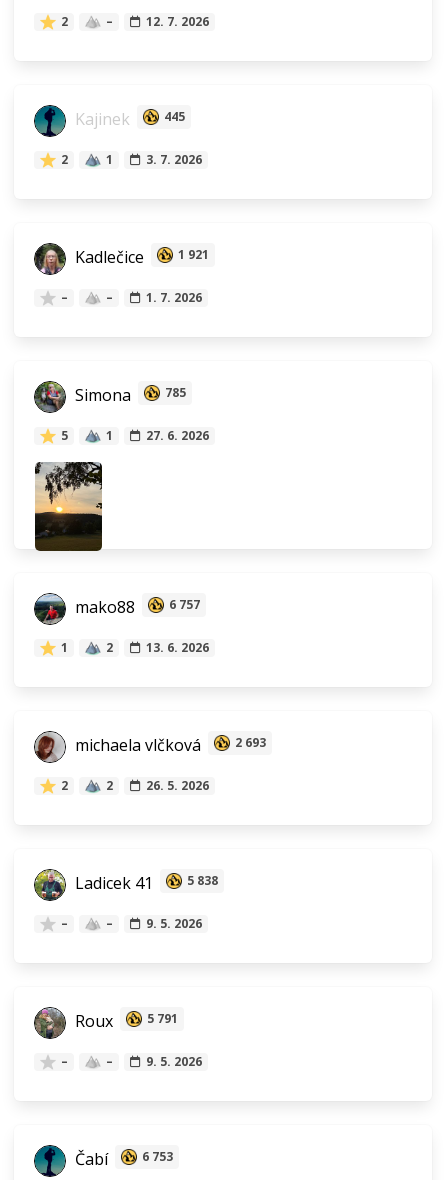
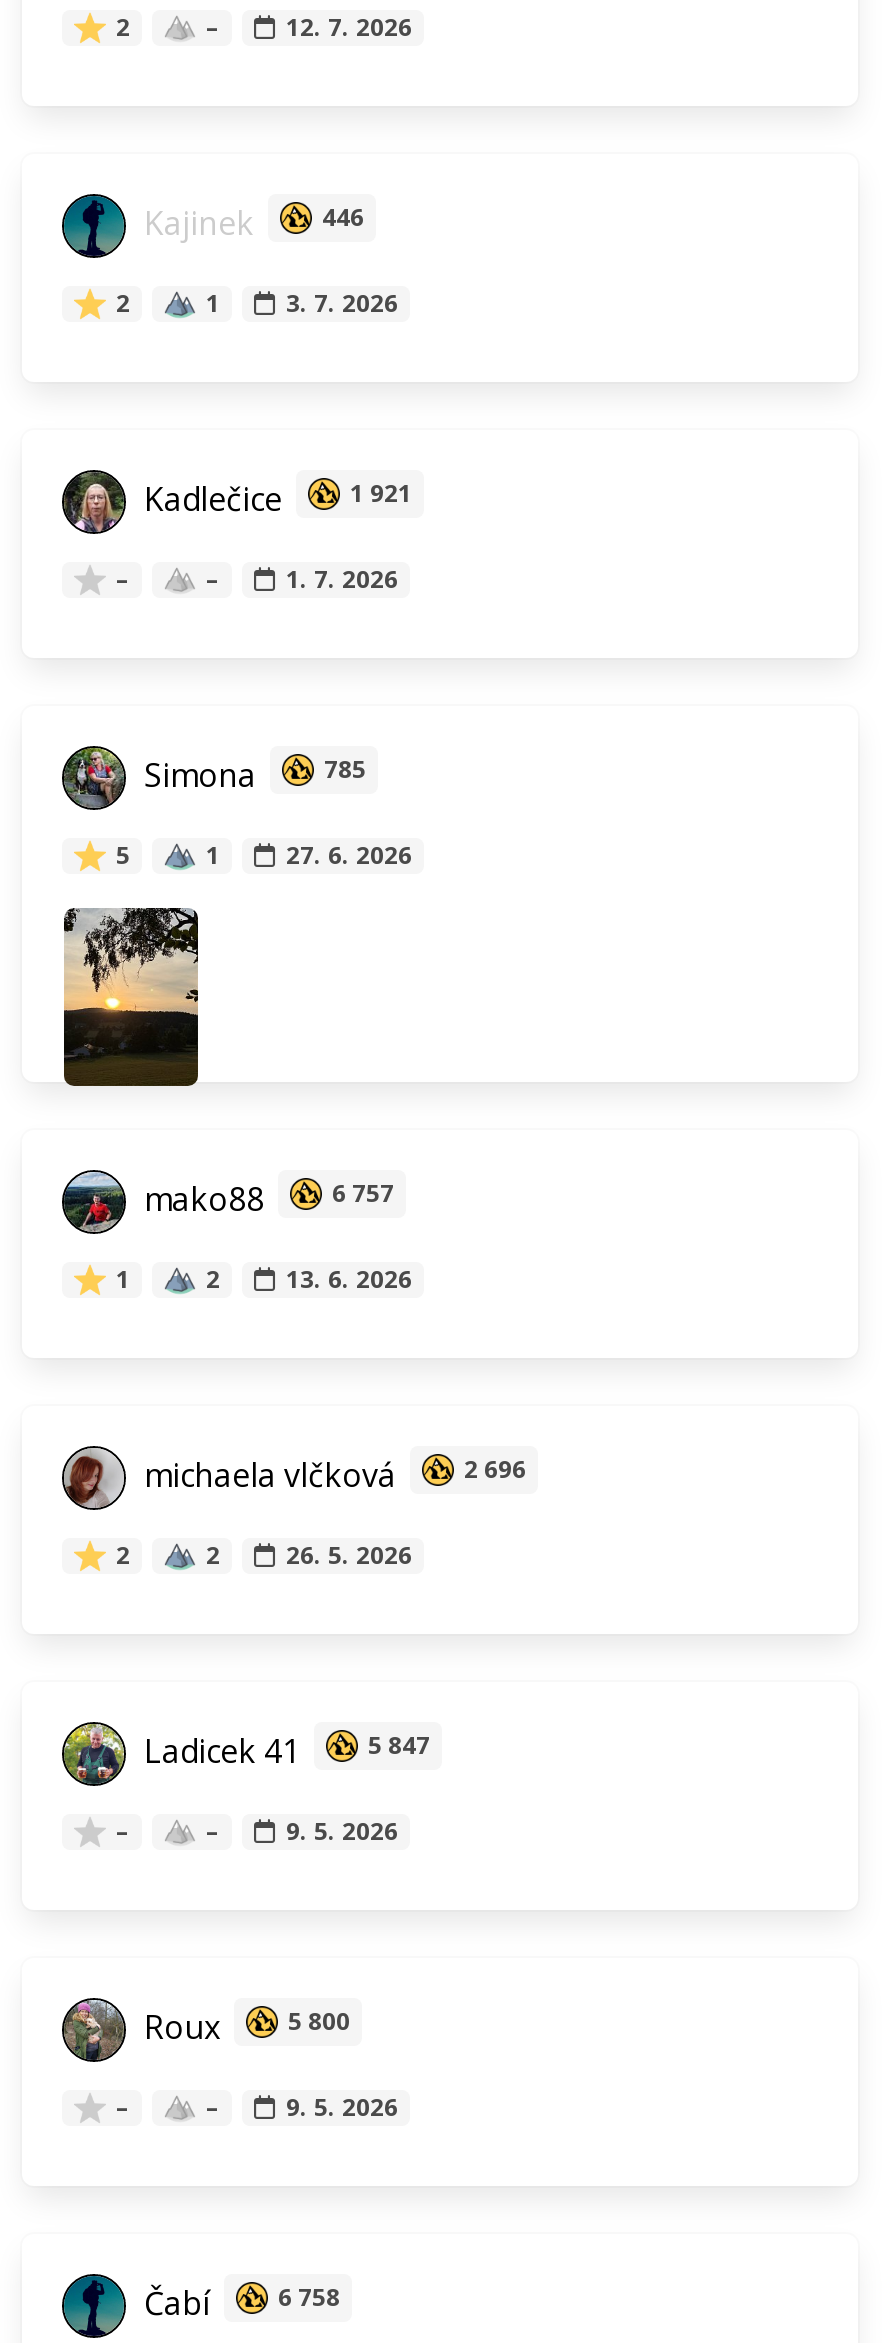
- Kajinek 445
+ Kajinek 446

- michaela vlčková 2 693
+ michaela vlčková 2 696

- Ladicek 41 5 838
+ Ladicek 41 5 847

- Roux 5 791
+ Roux 5 800

- Čabí 6 753
+ Čabí 6 758
